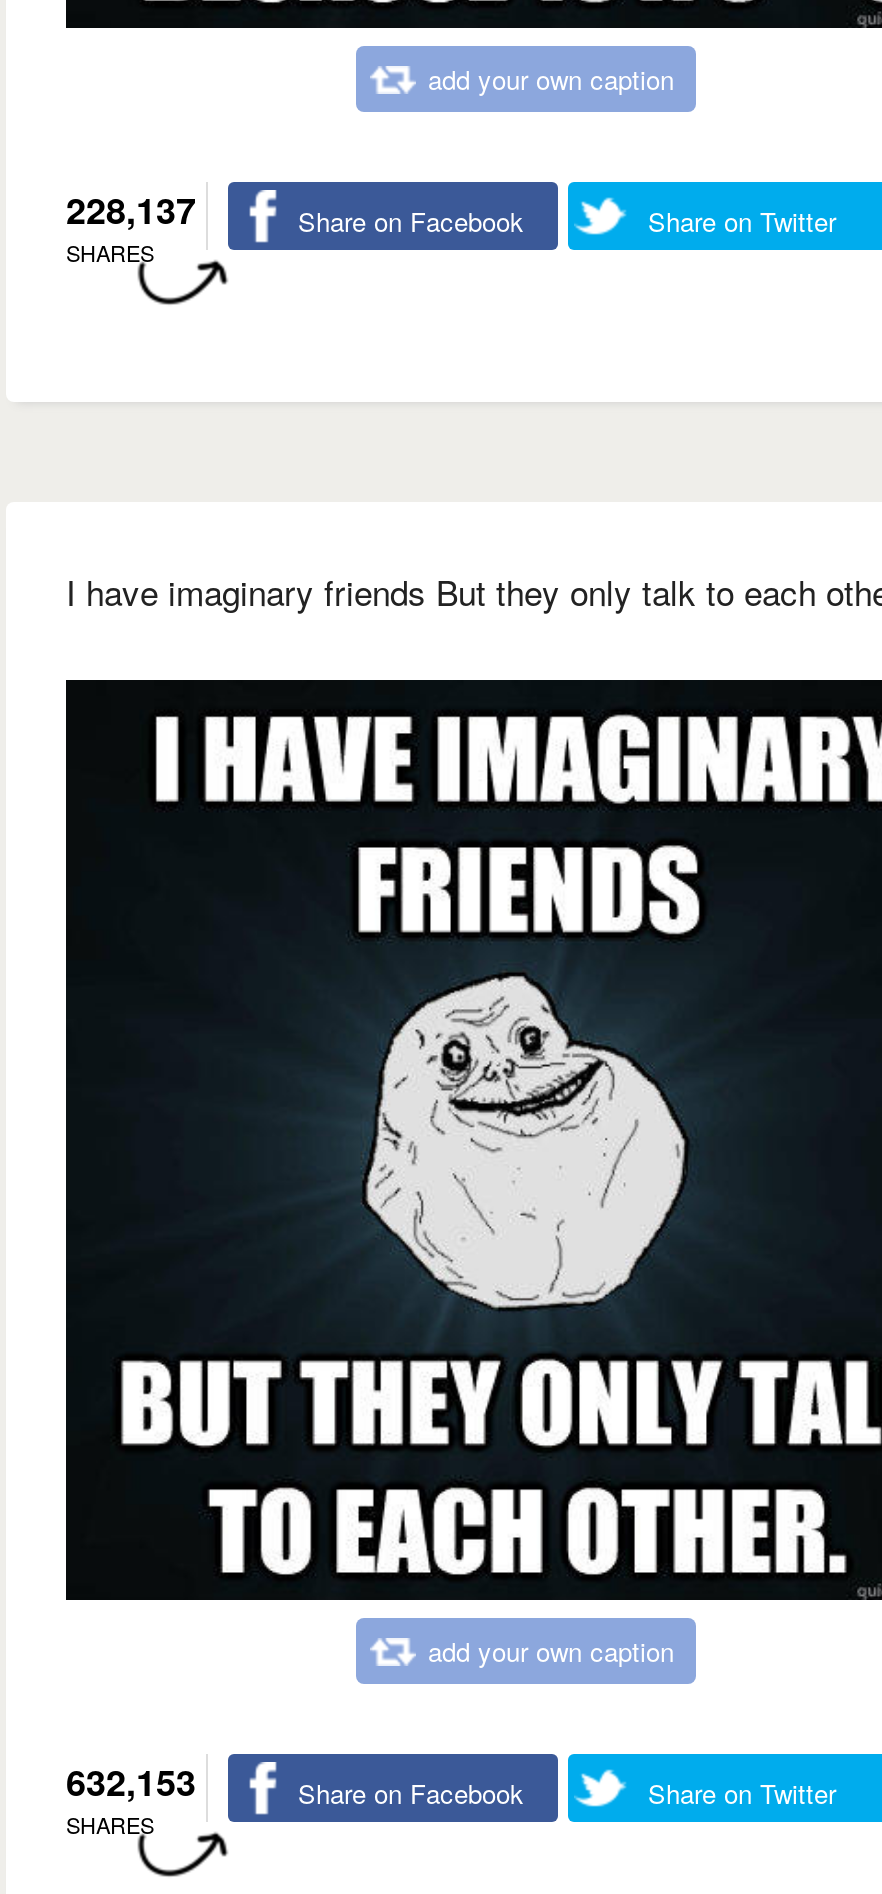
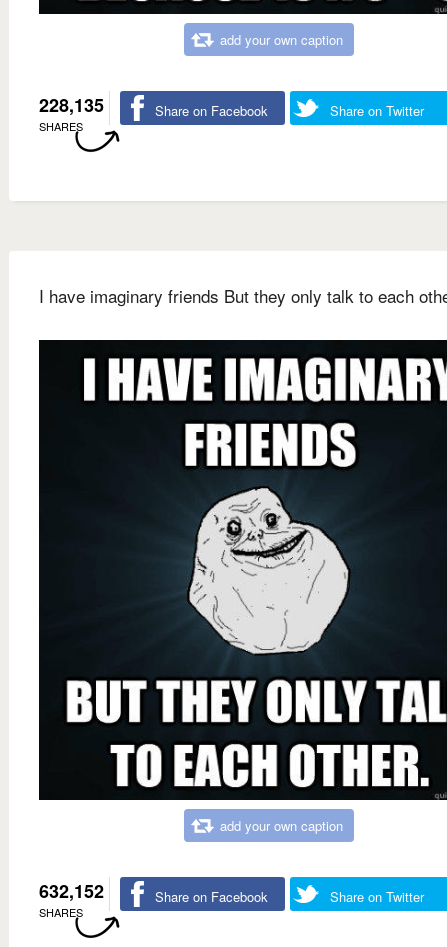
- 228,137
+ 228,135

- 632,153
+ 632,152
